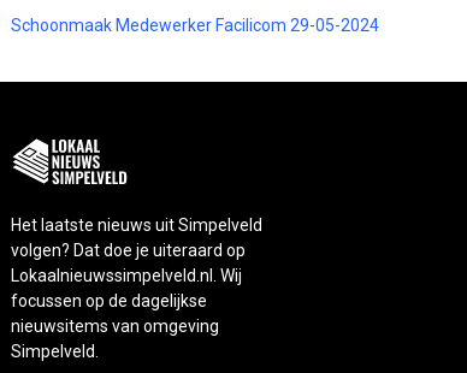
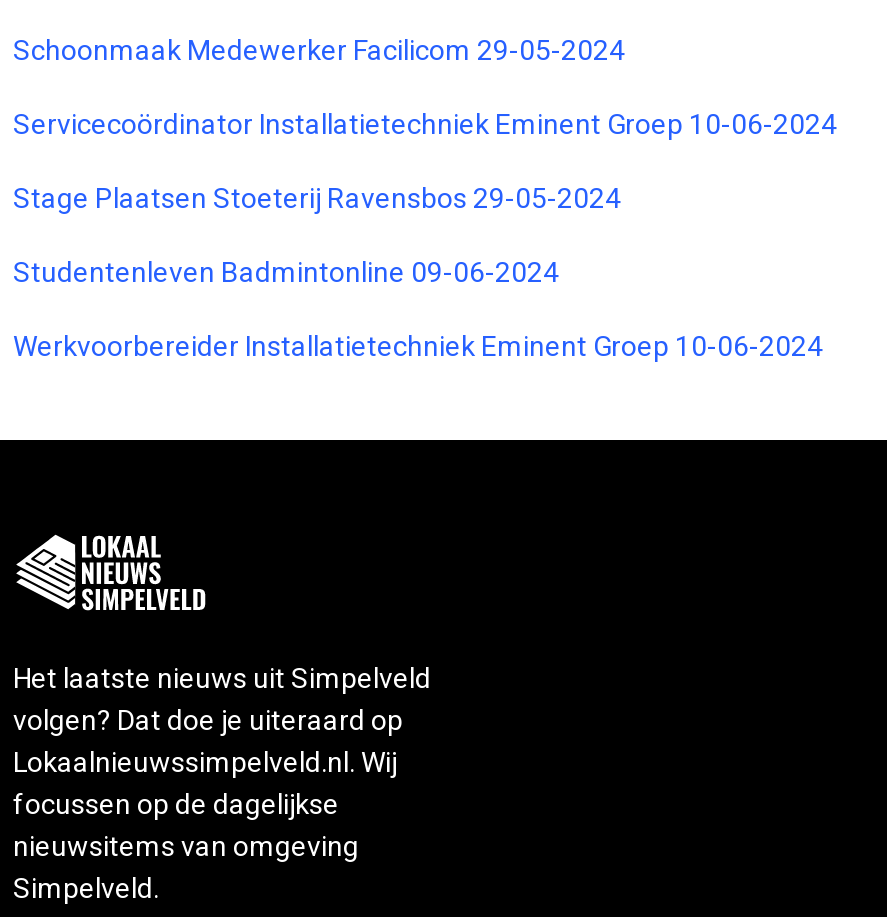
+ Servicecoördinator Installatietechniek Eminent Groep 10-06-2024
+ Stage Plaatsen Stoeterij Ravensbos 29-05-2024
+ Studentenleven Badmintonline 09-06-2024
+ Werkvoorbereider Installatietechniek Eminent Groep 10-06-2024
